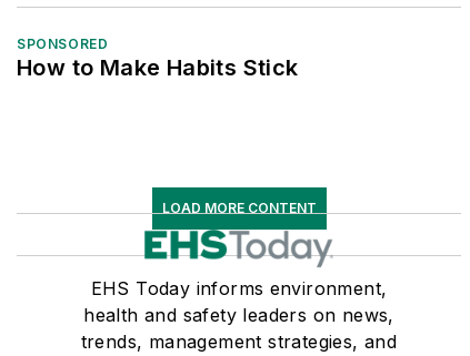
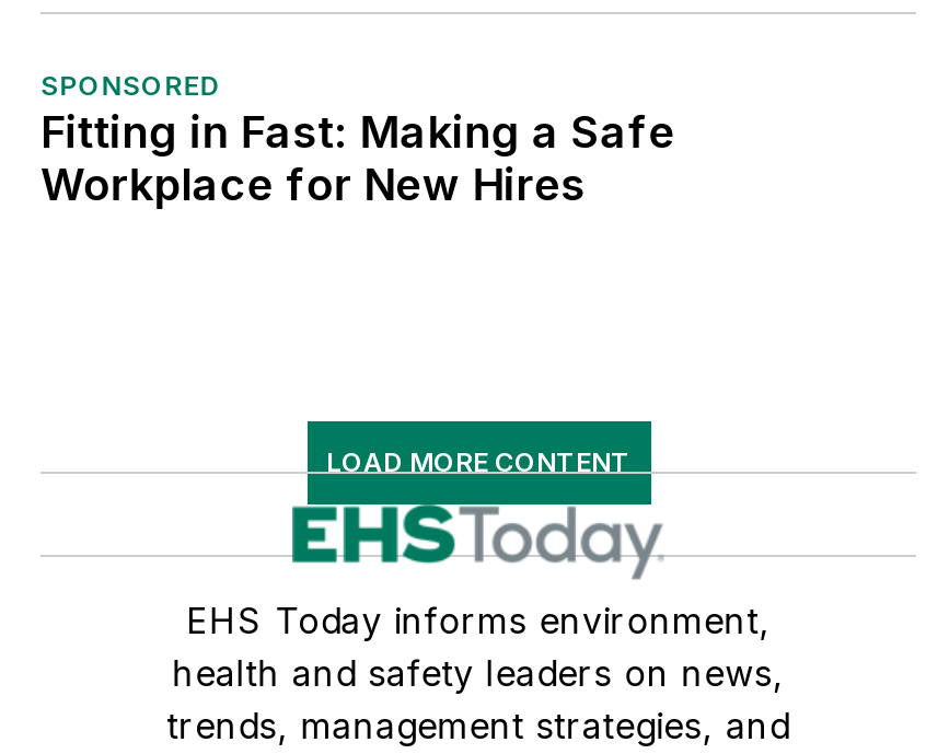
- How to Make Habits Stick
+ Fitting in Fast: Making a Safe
+ Workplace for New Hires
